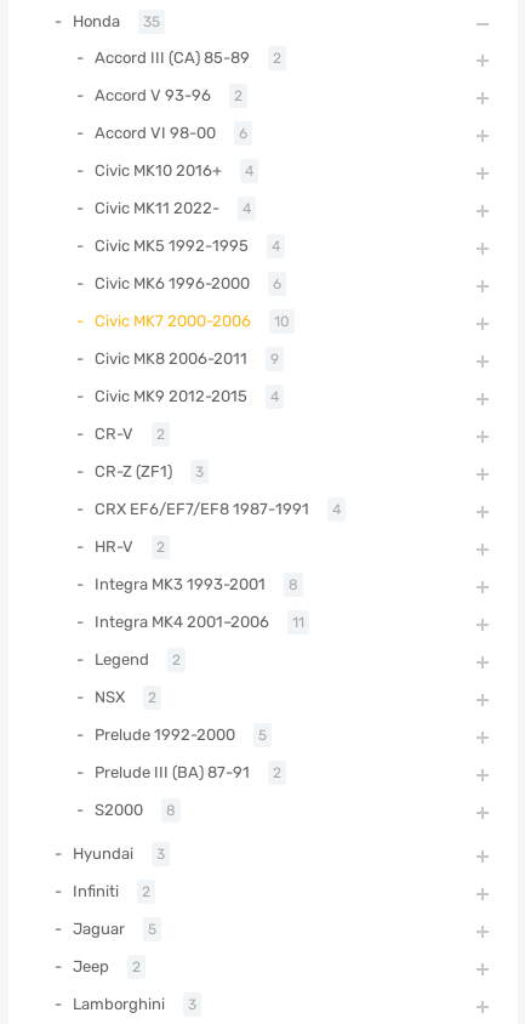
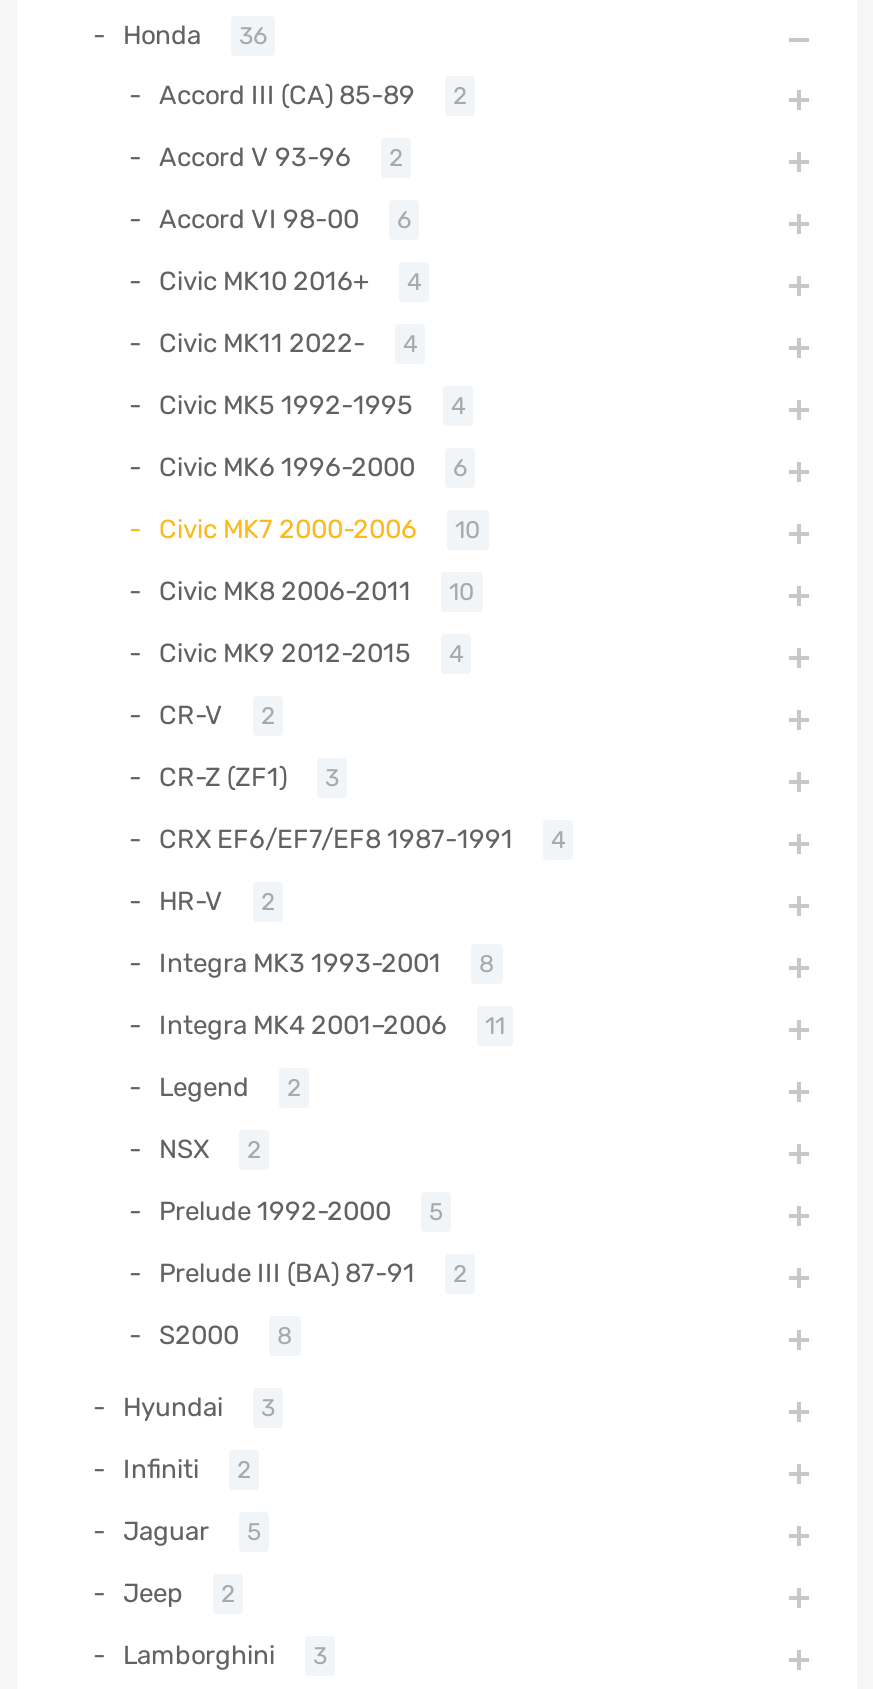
- Honda 35
+ Honda 36

- Civic MK8 2006-2011 9
+ Civic MK8 2006-2011 10
